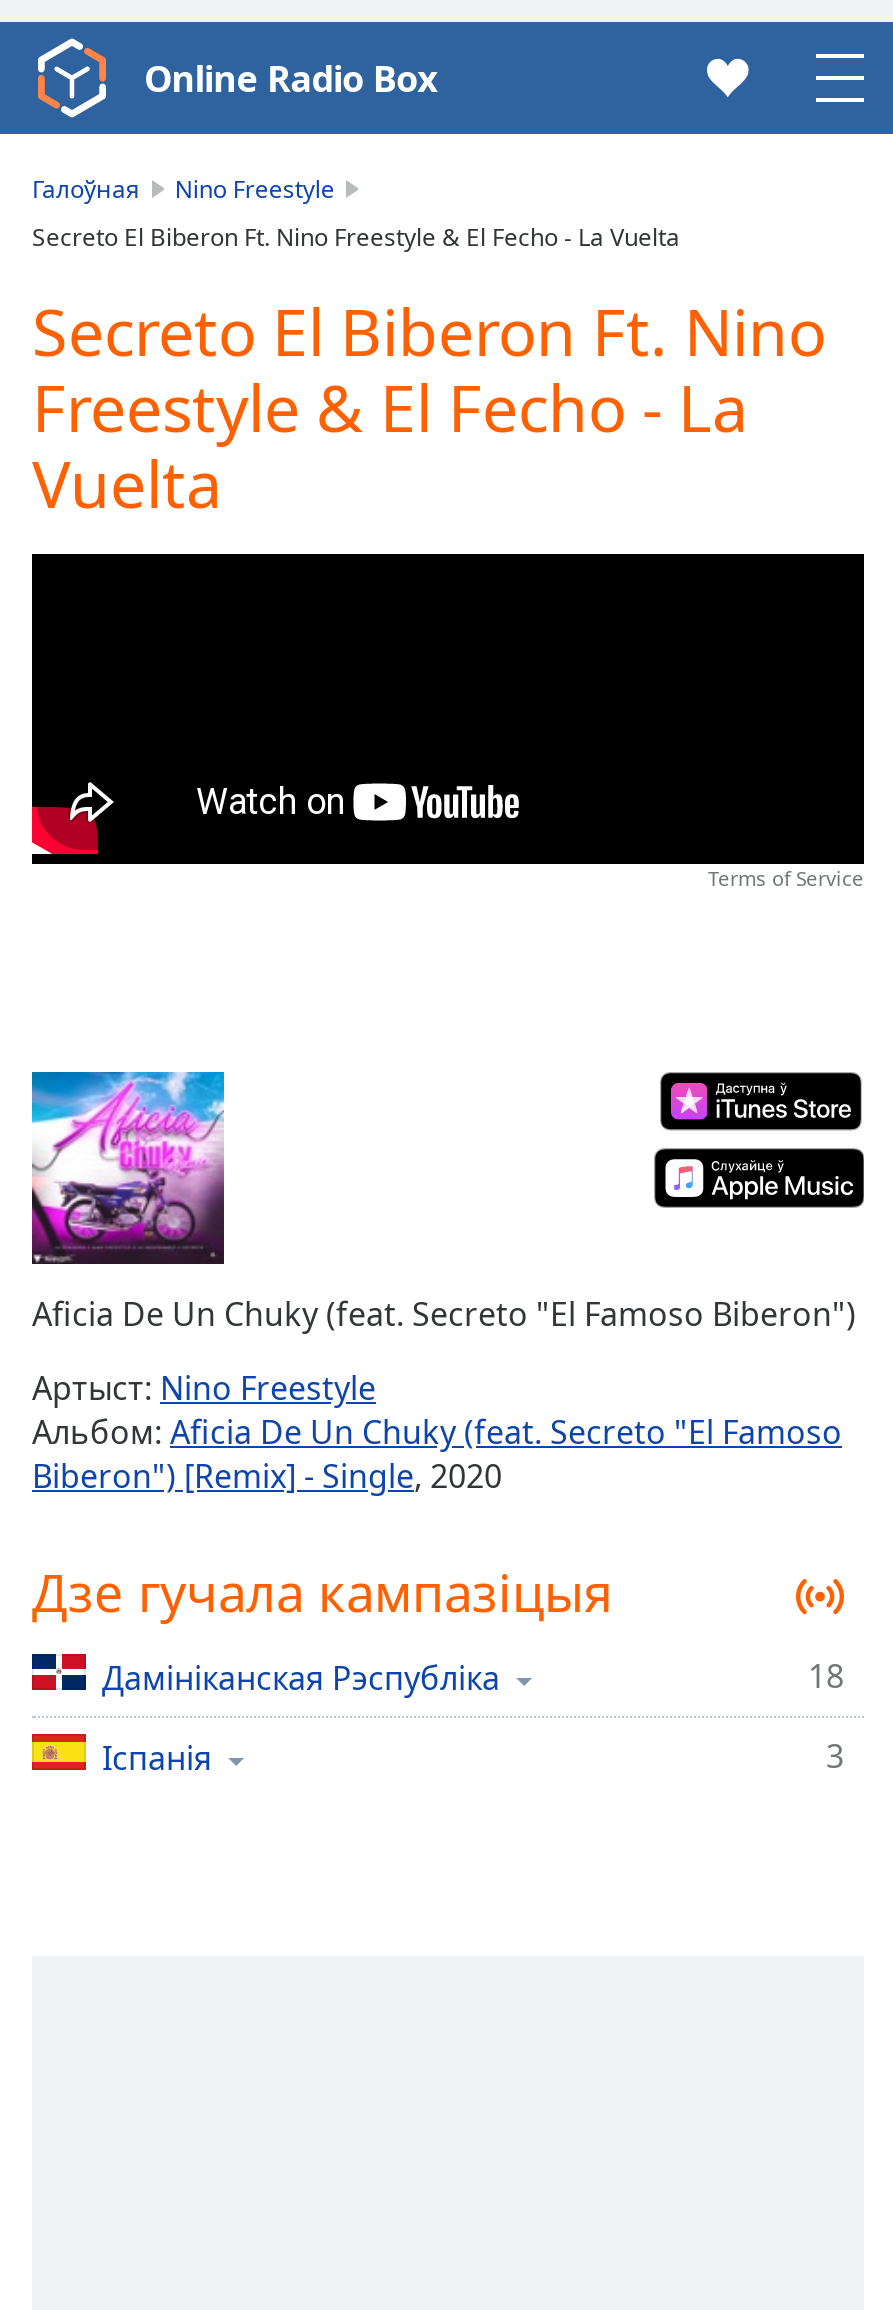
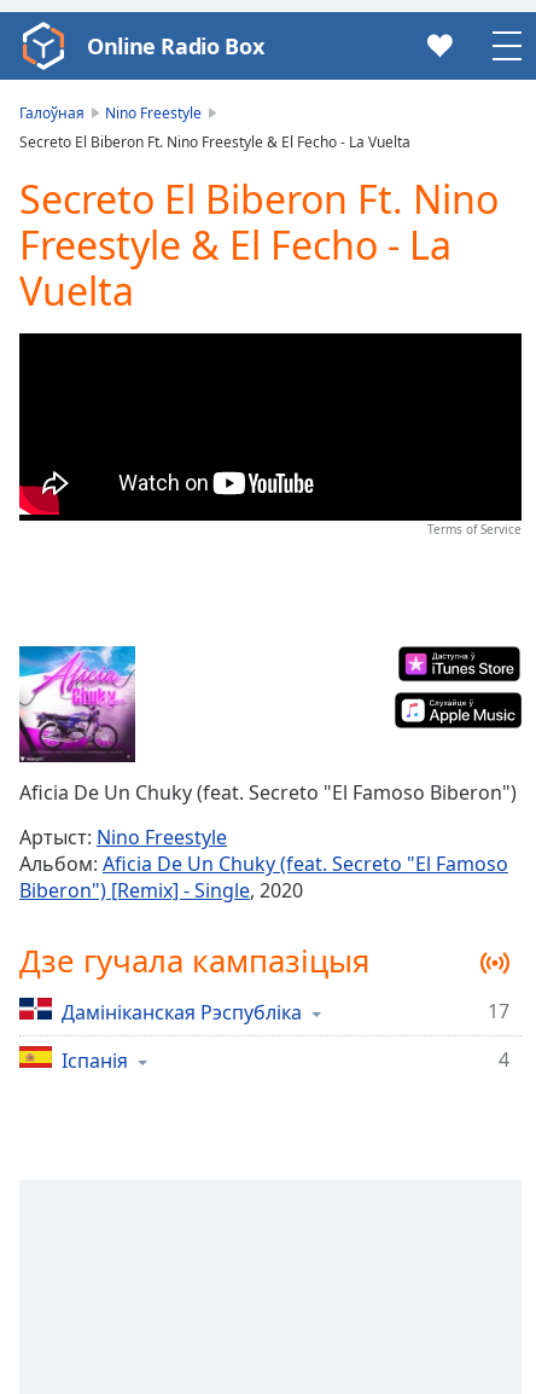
- 18
+ 17

- 3
+ 4
